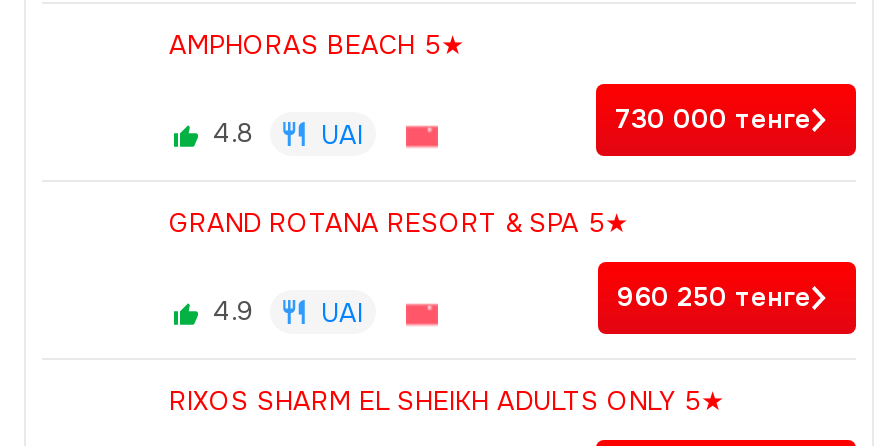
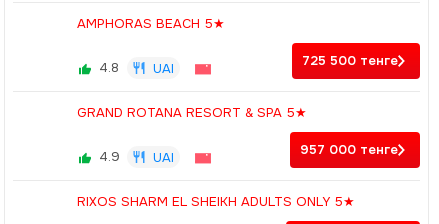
- 730 000 тенге
+ 725 500 тенге

- 960 250 тенге
+ 957 000 тенге
